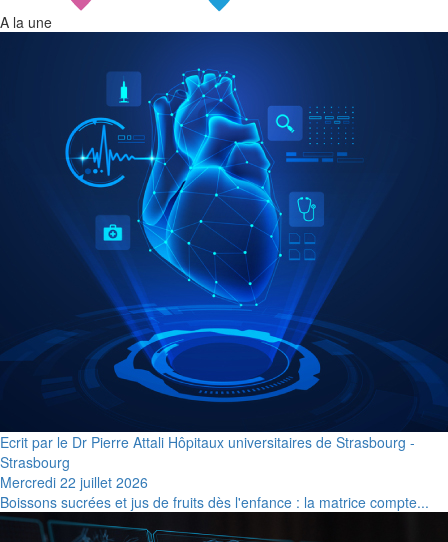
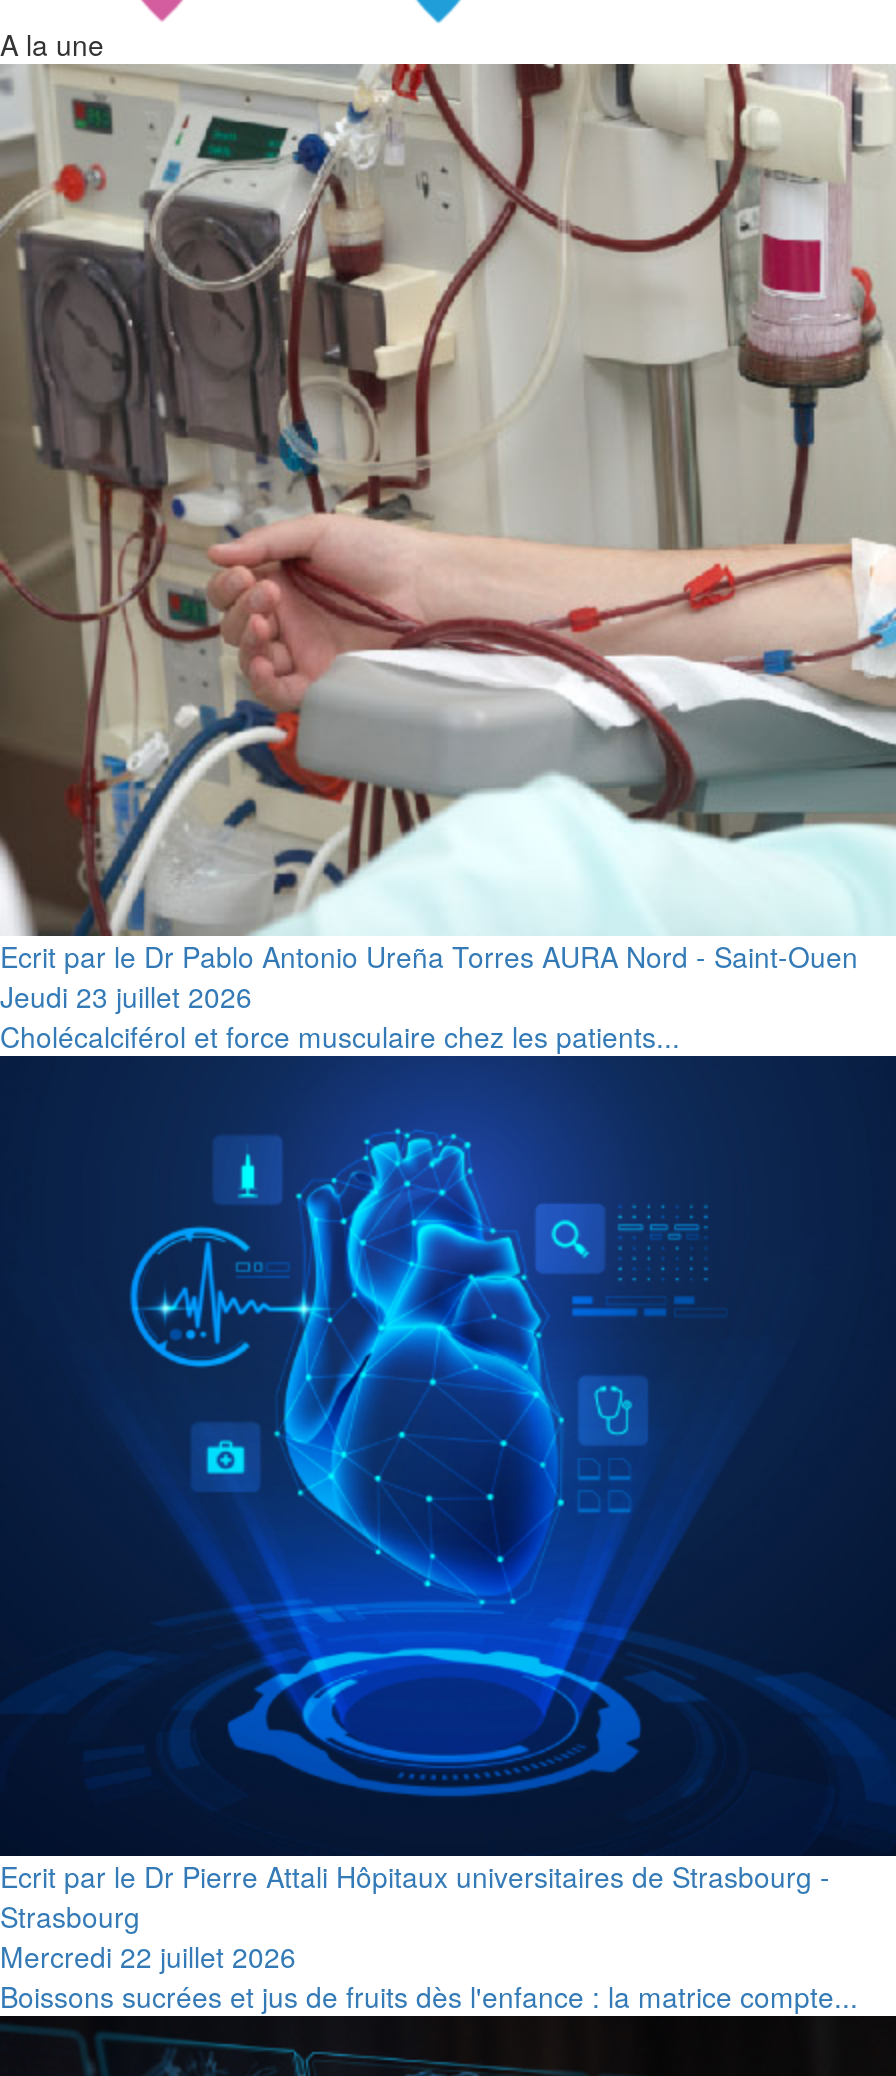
+ [image]
+ Ecrit par le Dr Pablo Antonio Ureña Torres AURA Nord - Saint-Ouen
+ Jeudi 23 juillet 2026
+ Cholécalciférol et force musculaire chez les patients...
